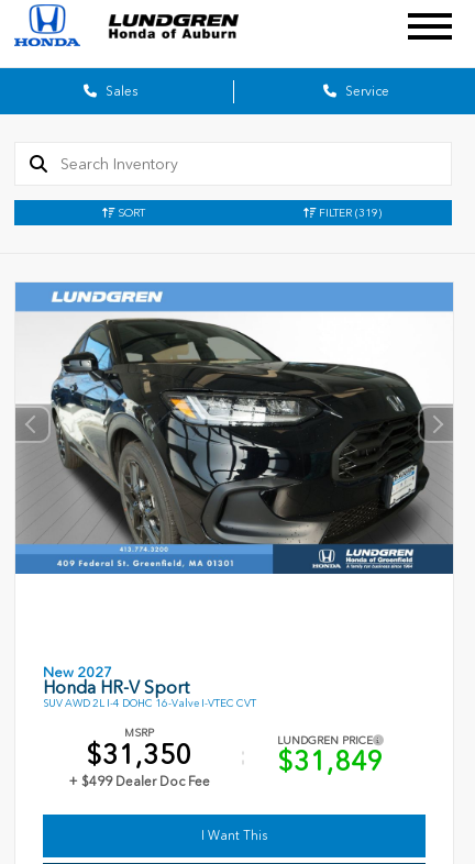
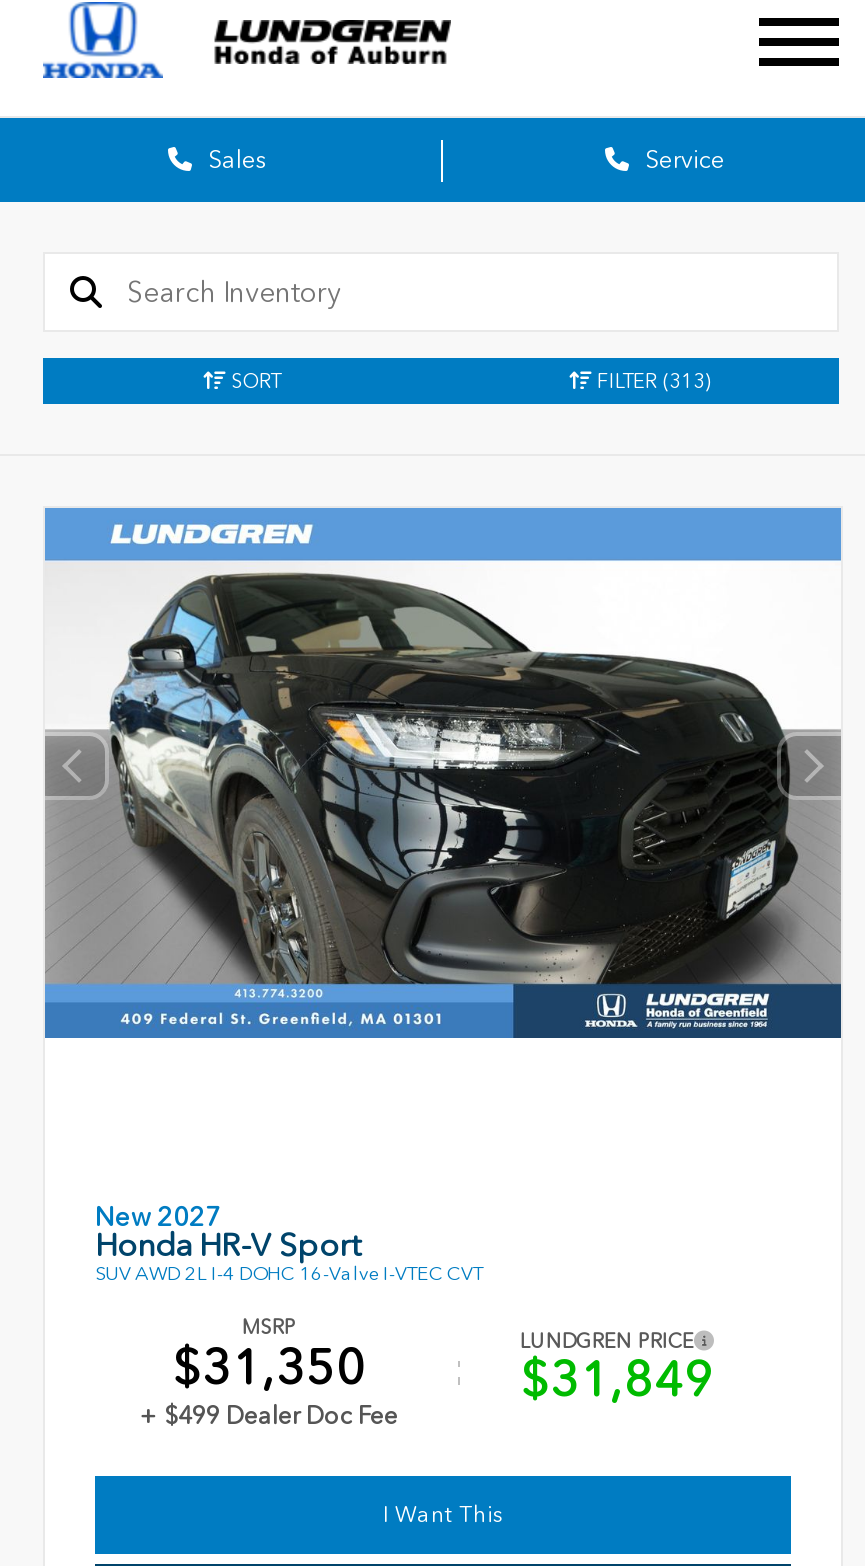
- FILTER (319)
+ FILTER (313)
